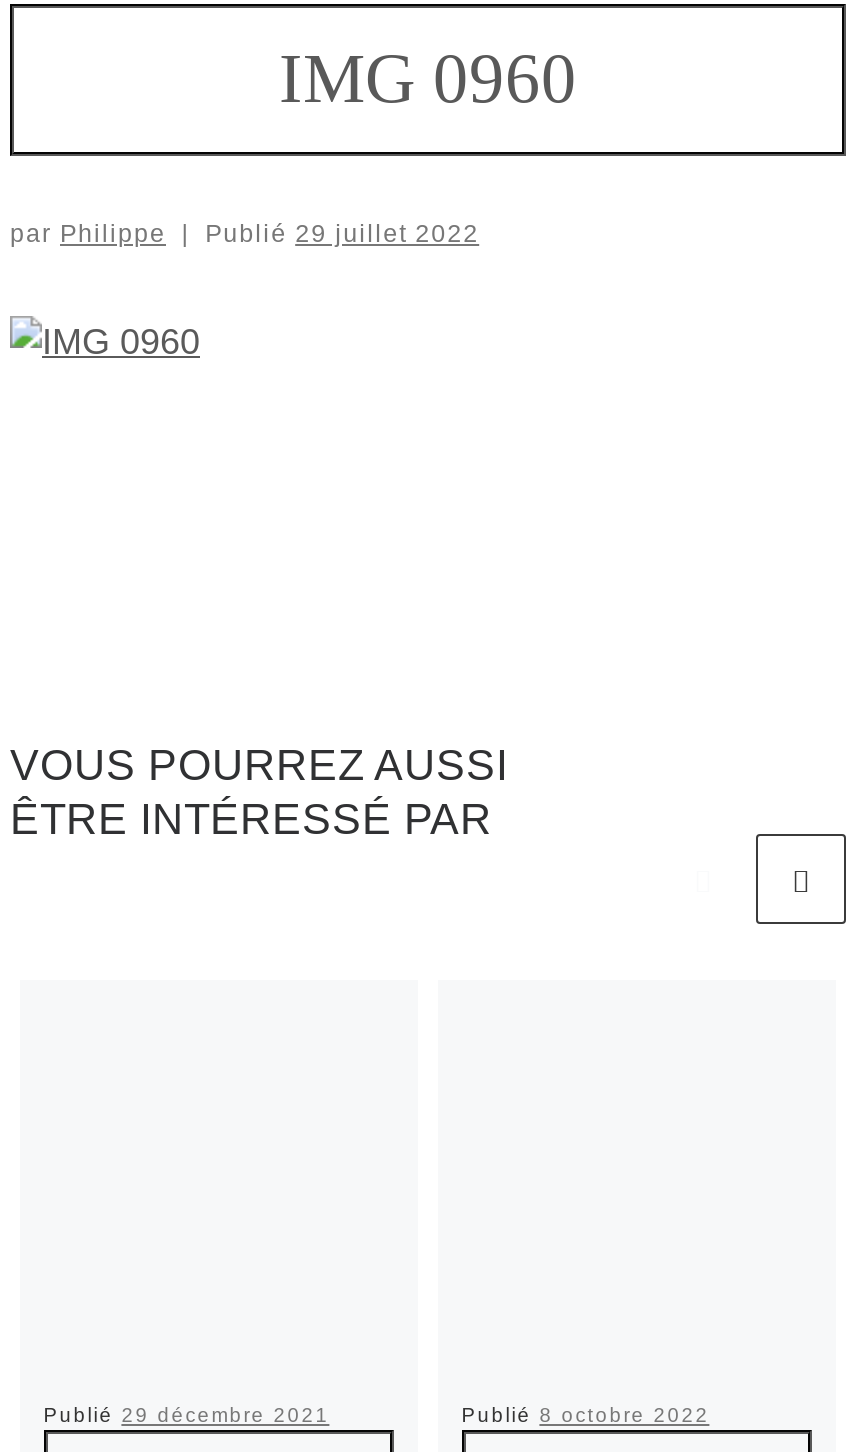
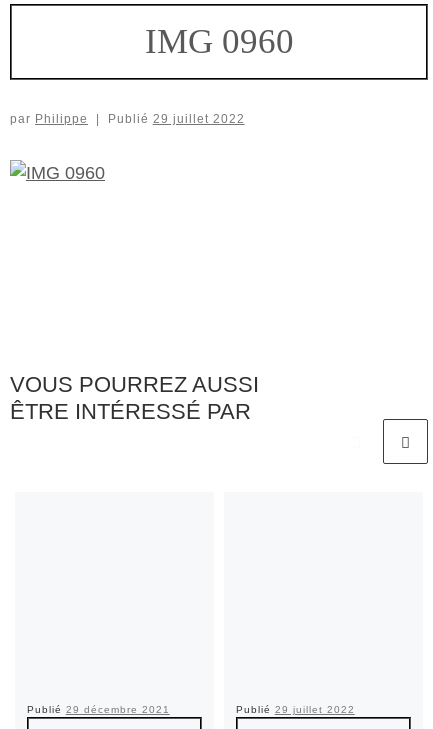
- Publié 8 octobre 2022
+ Publié 29 juillet 2022
